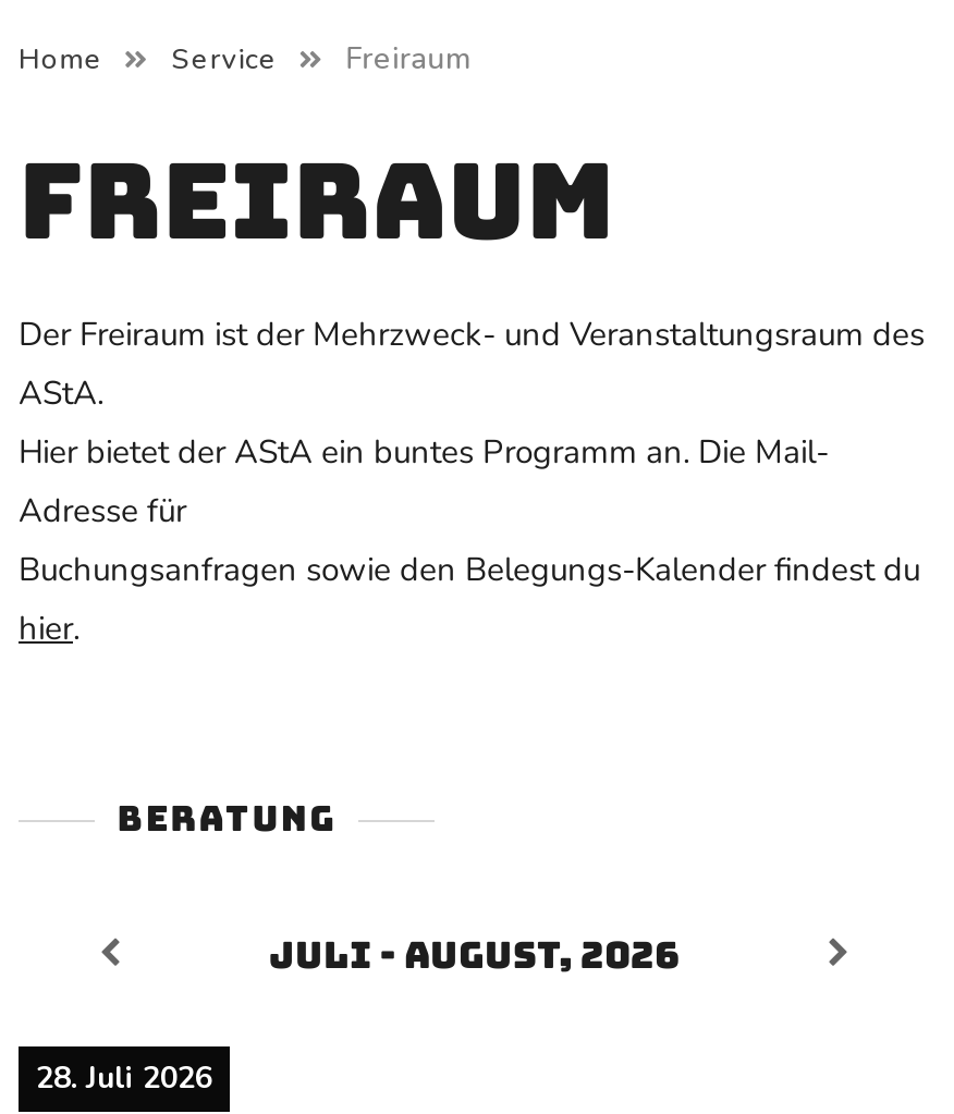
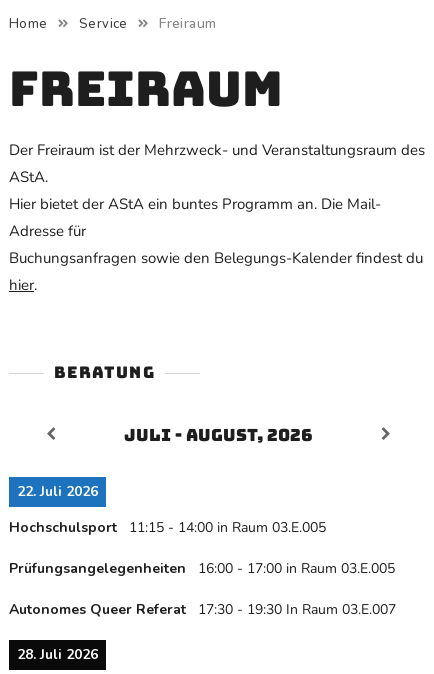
+ 22. Juli 2026
+ Hochschulsport
+ 11:15 - 14:00 in Raum 03.E.005
+ Prüfungsangelegenheiten
+ 16:00 - 17:00 in Raum 03.E.005
+ Autonomes Queer Referat
+ 17:30 - 19:30 In Raum 03.E.007
